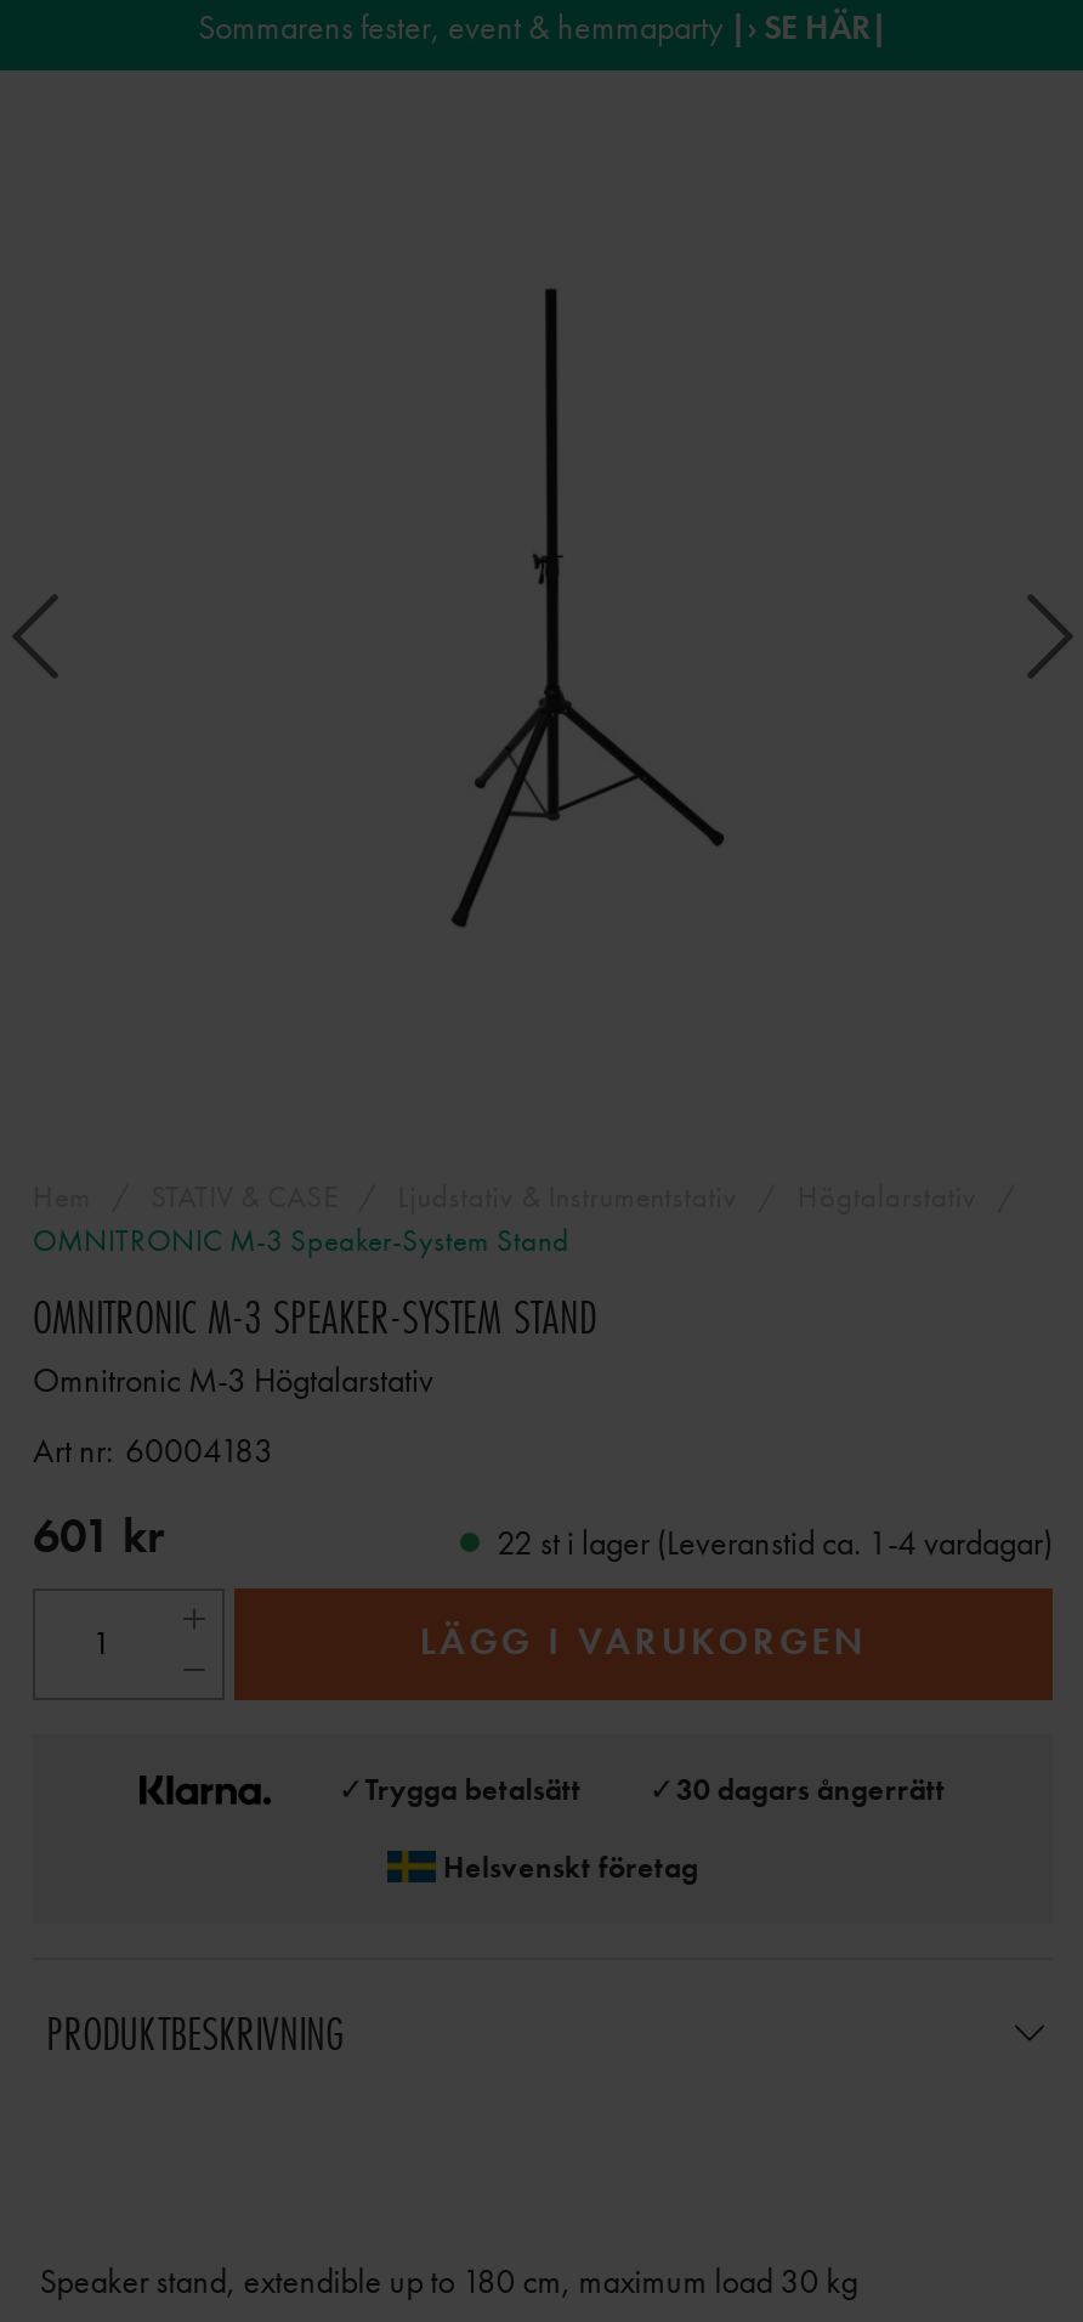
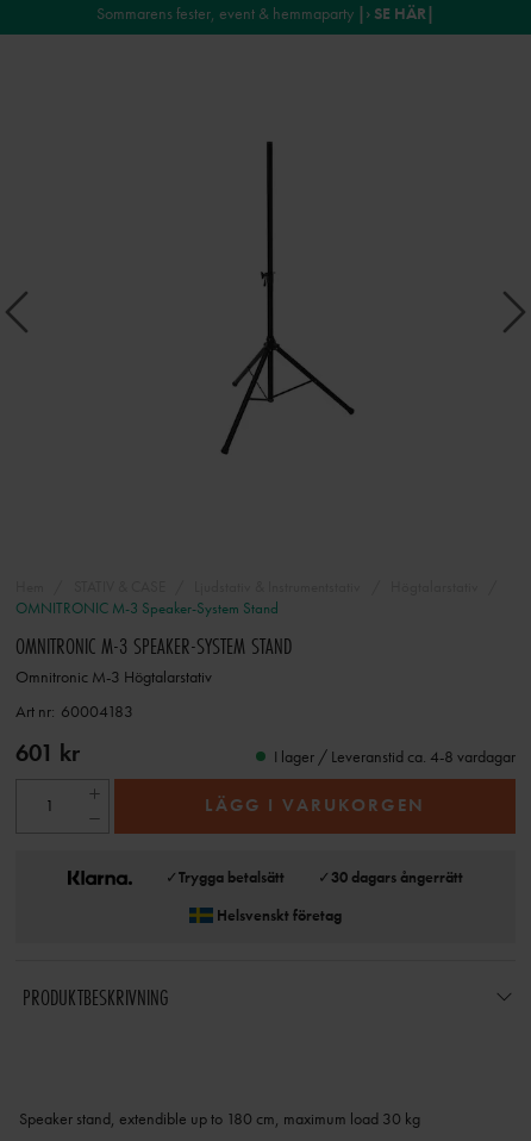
- 22 st i lager (Leveranstid ca. 1-4 vardagar)
+ I lager / Leveranstid ca. 4-8 vardagar
